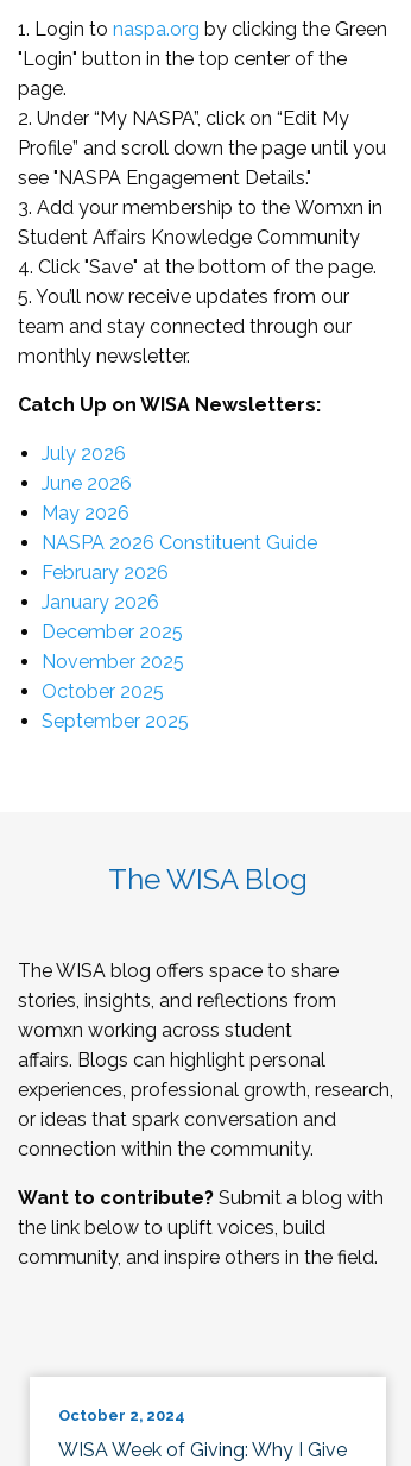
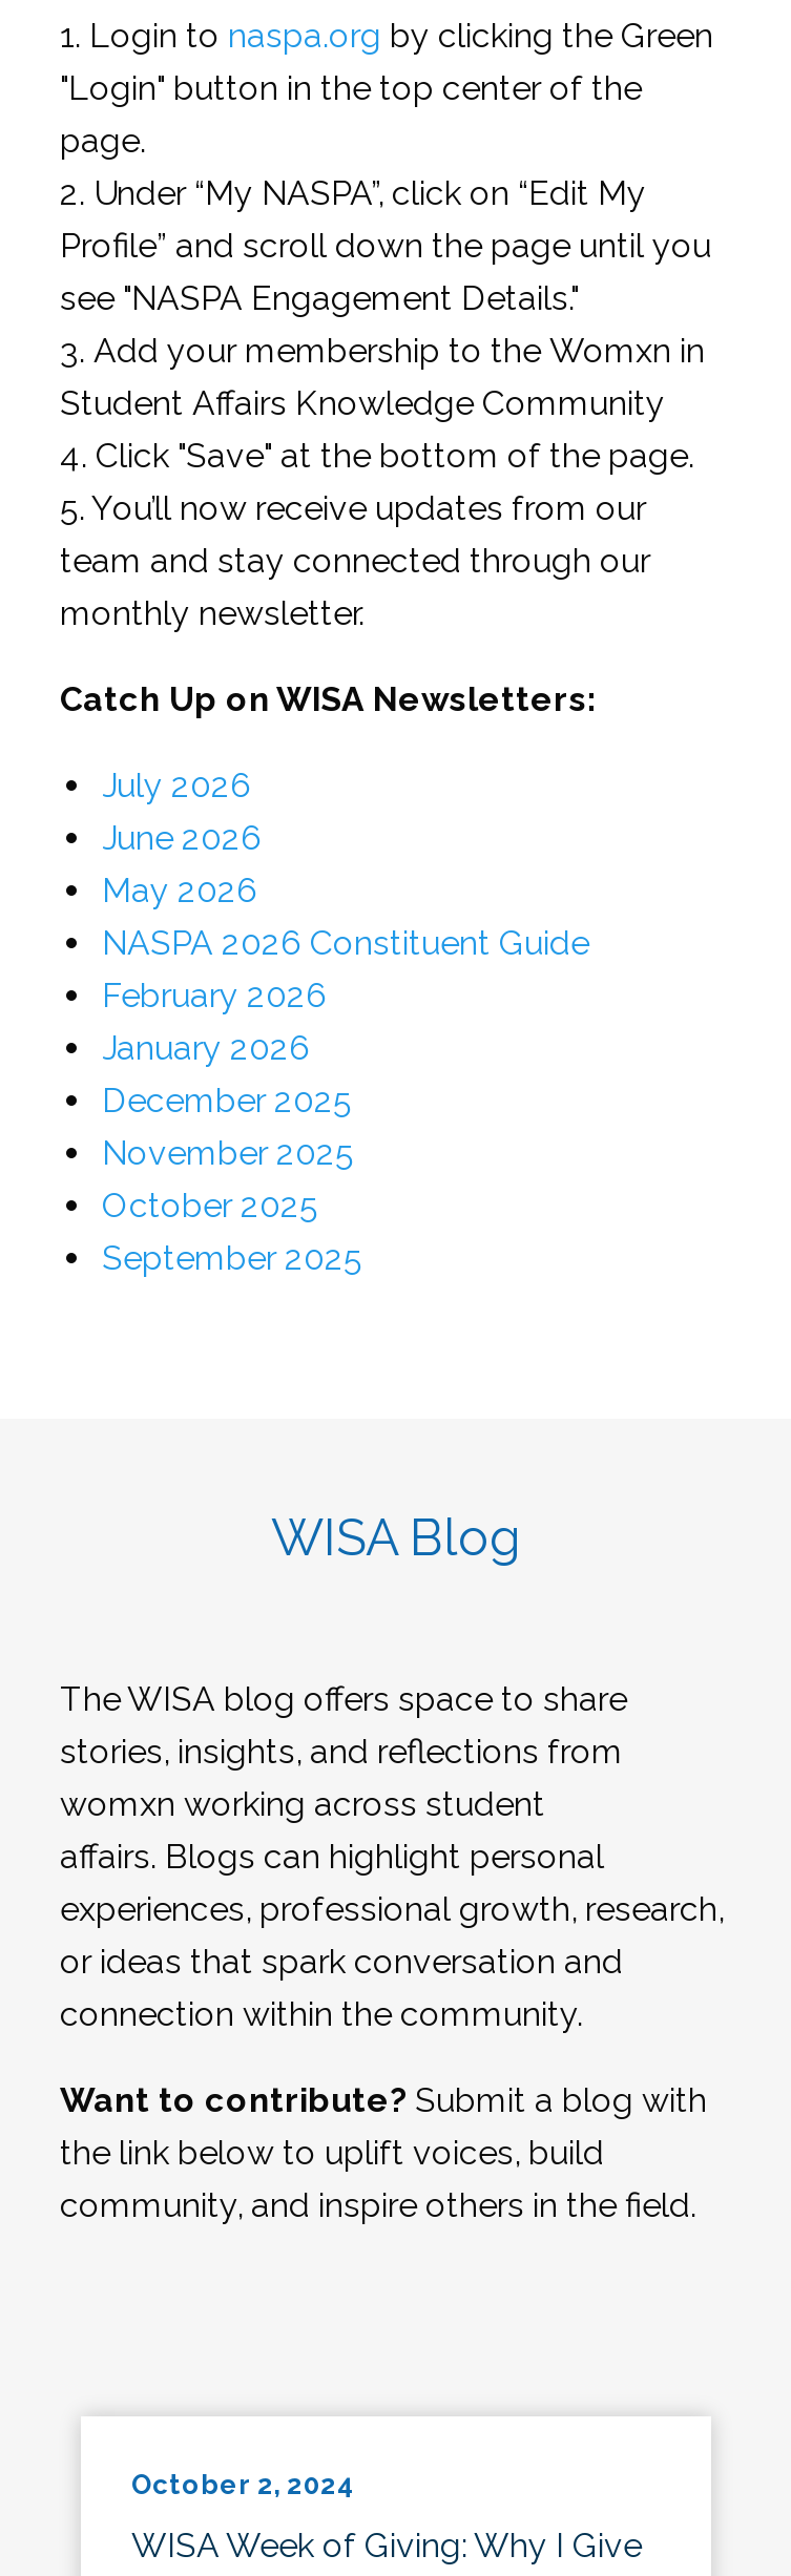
- The WISA Blog
+ WISA Blog
